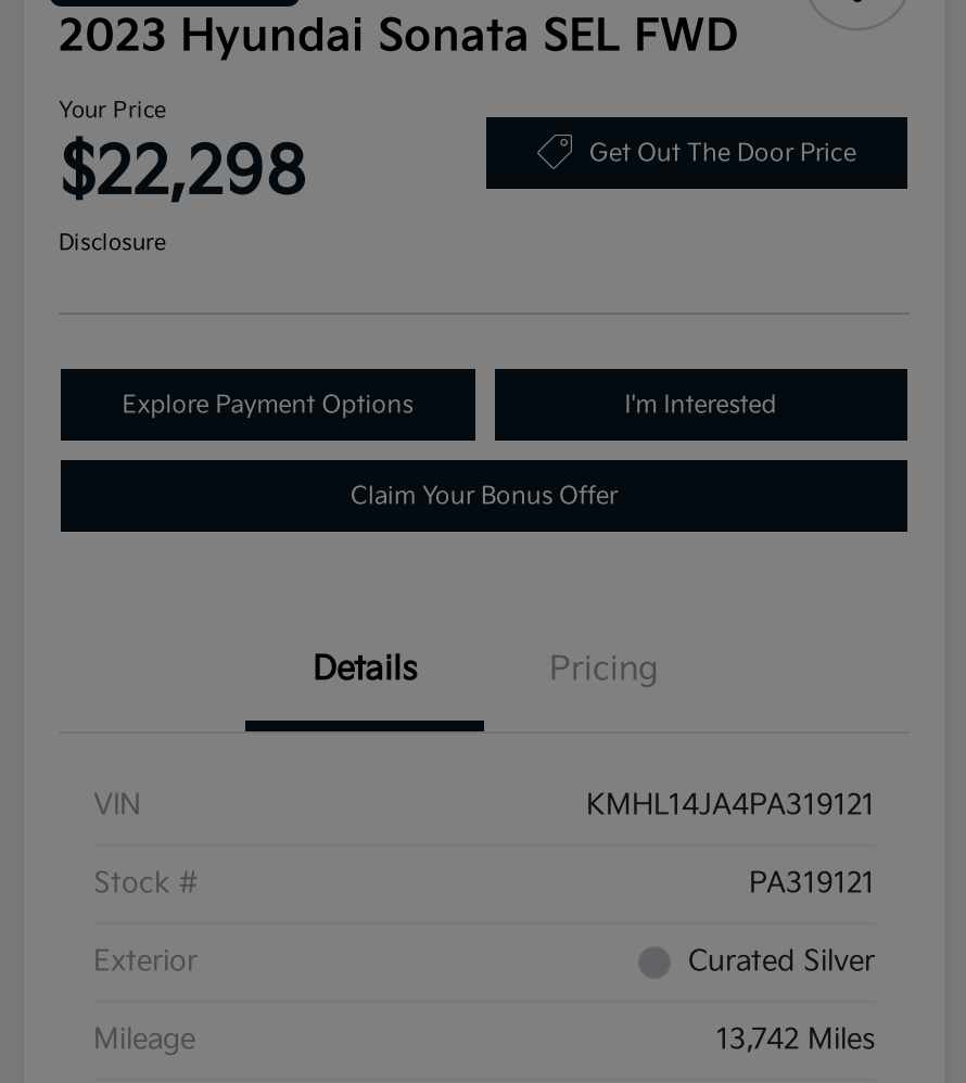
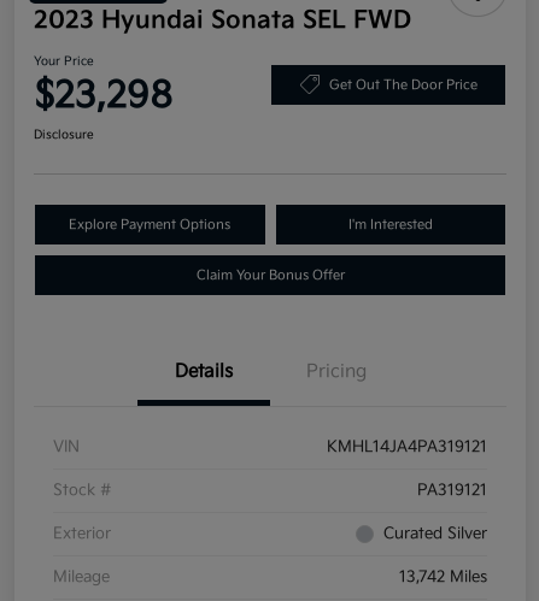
- $22,298
+ $23,298
